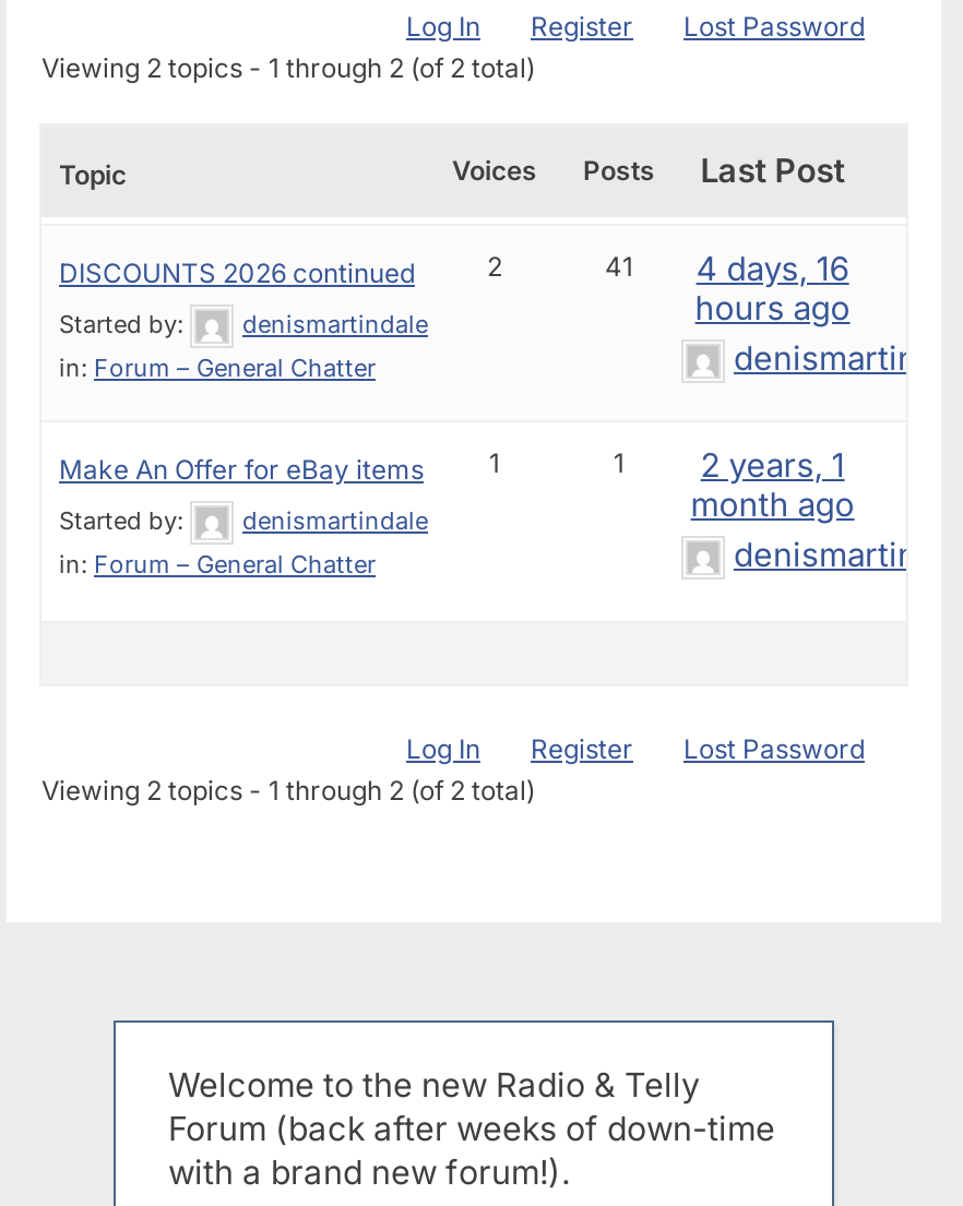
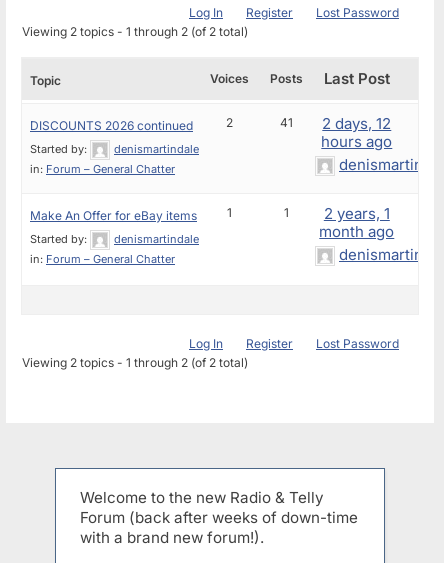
- 41 4 days, 16
+ 41 2 days, 12
